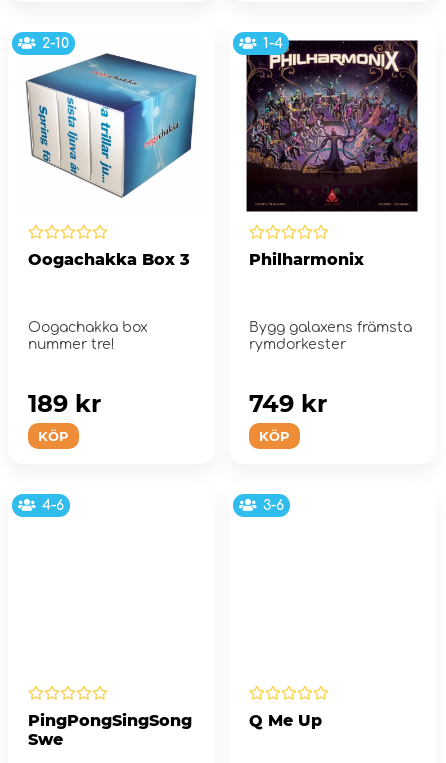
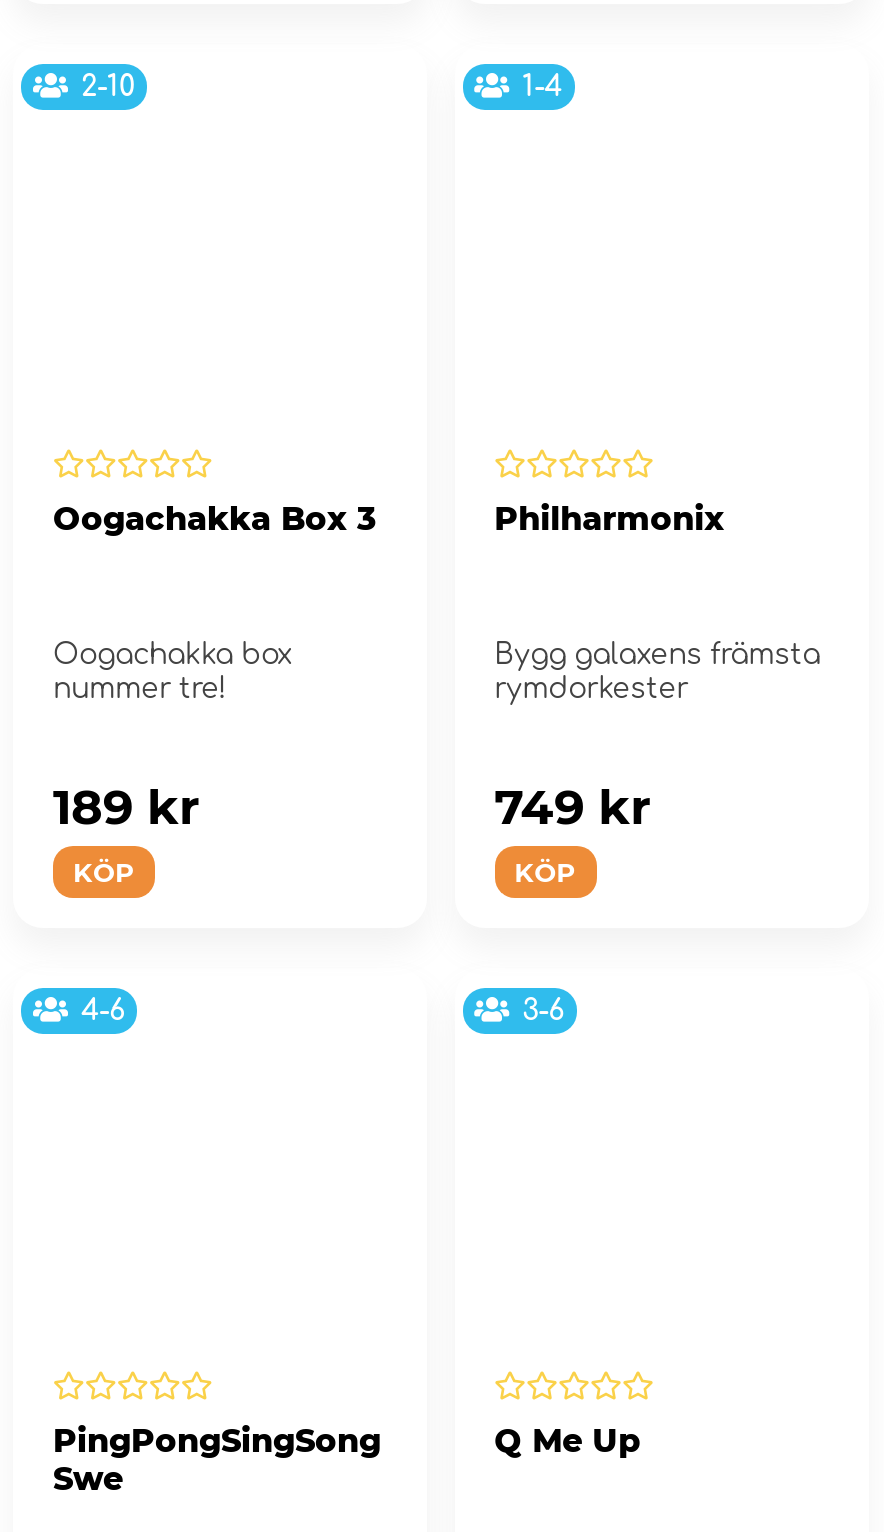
- [image]

- [image]
